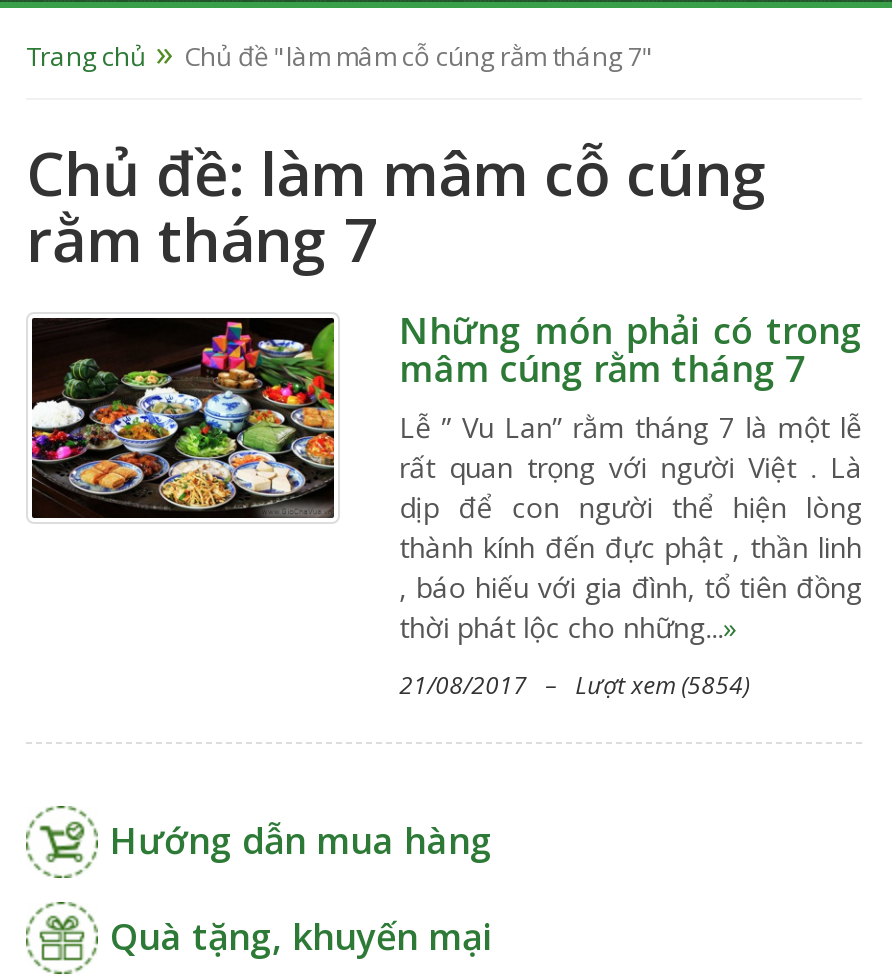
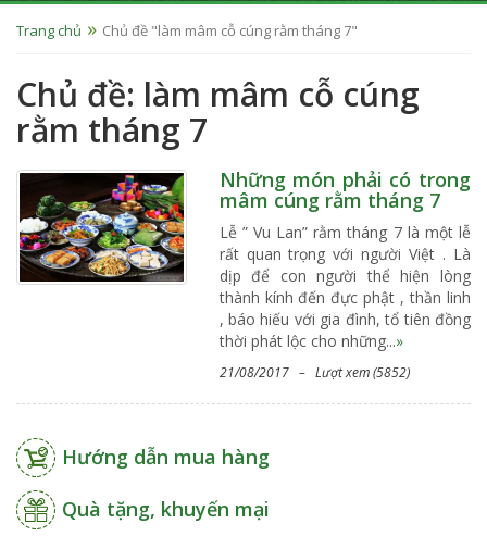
- 21/08/2017 – Lượt xem (5854)
+ 21/08/2017 – Lượt xem (5852)
